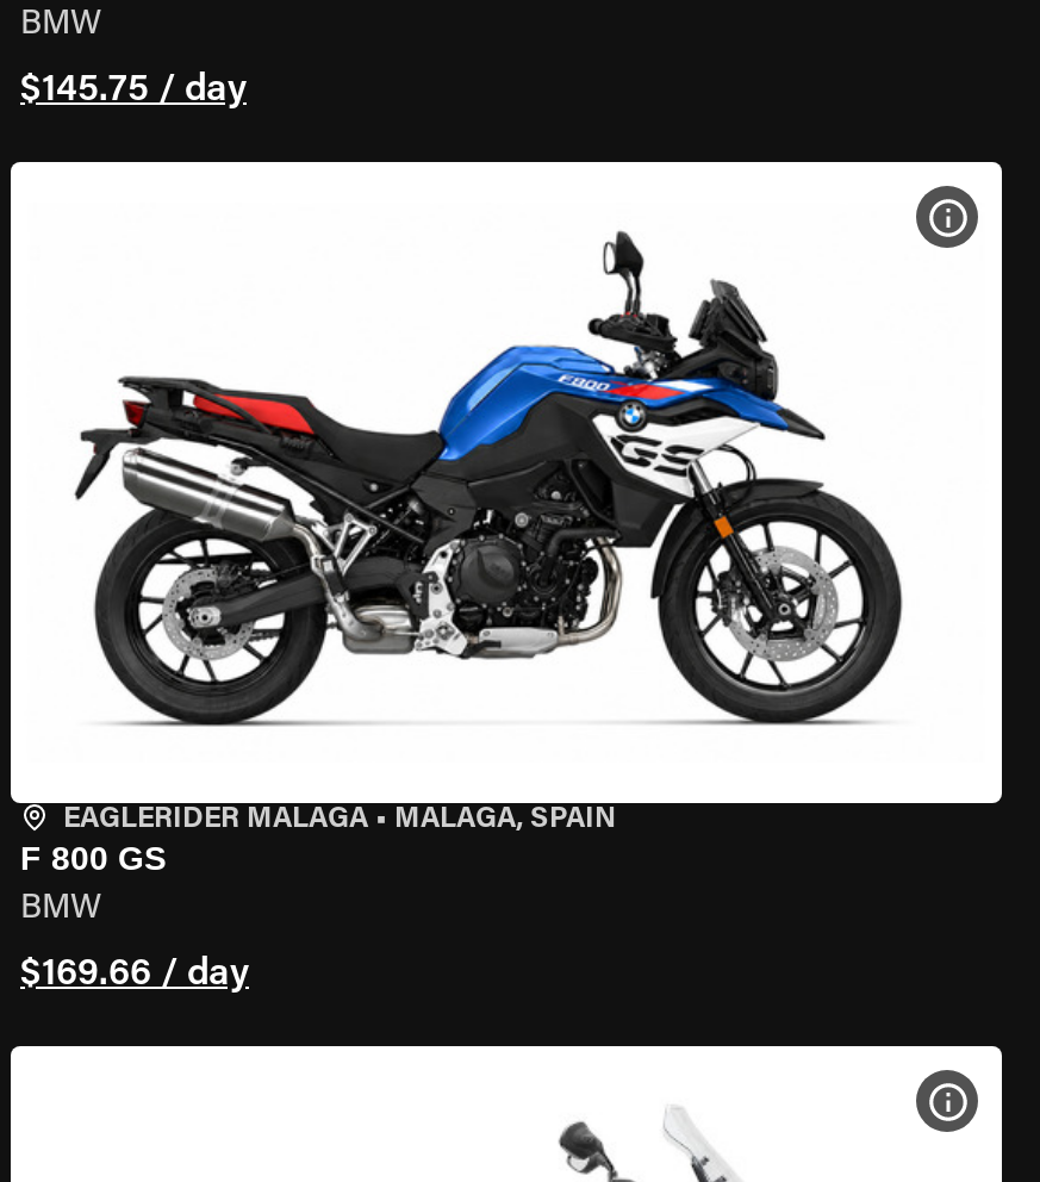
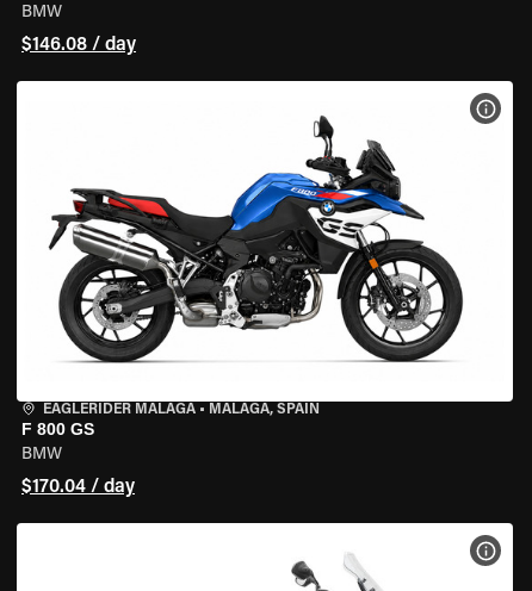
- $145.75 / day
+ $146.08 / day

- $169.66 / day
+ $170.04 / day
